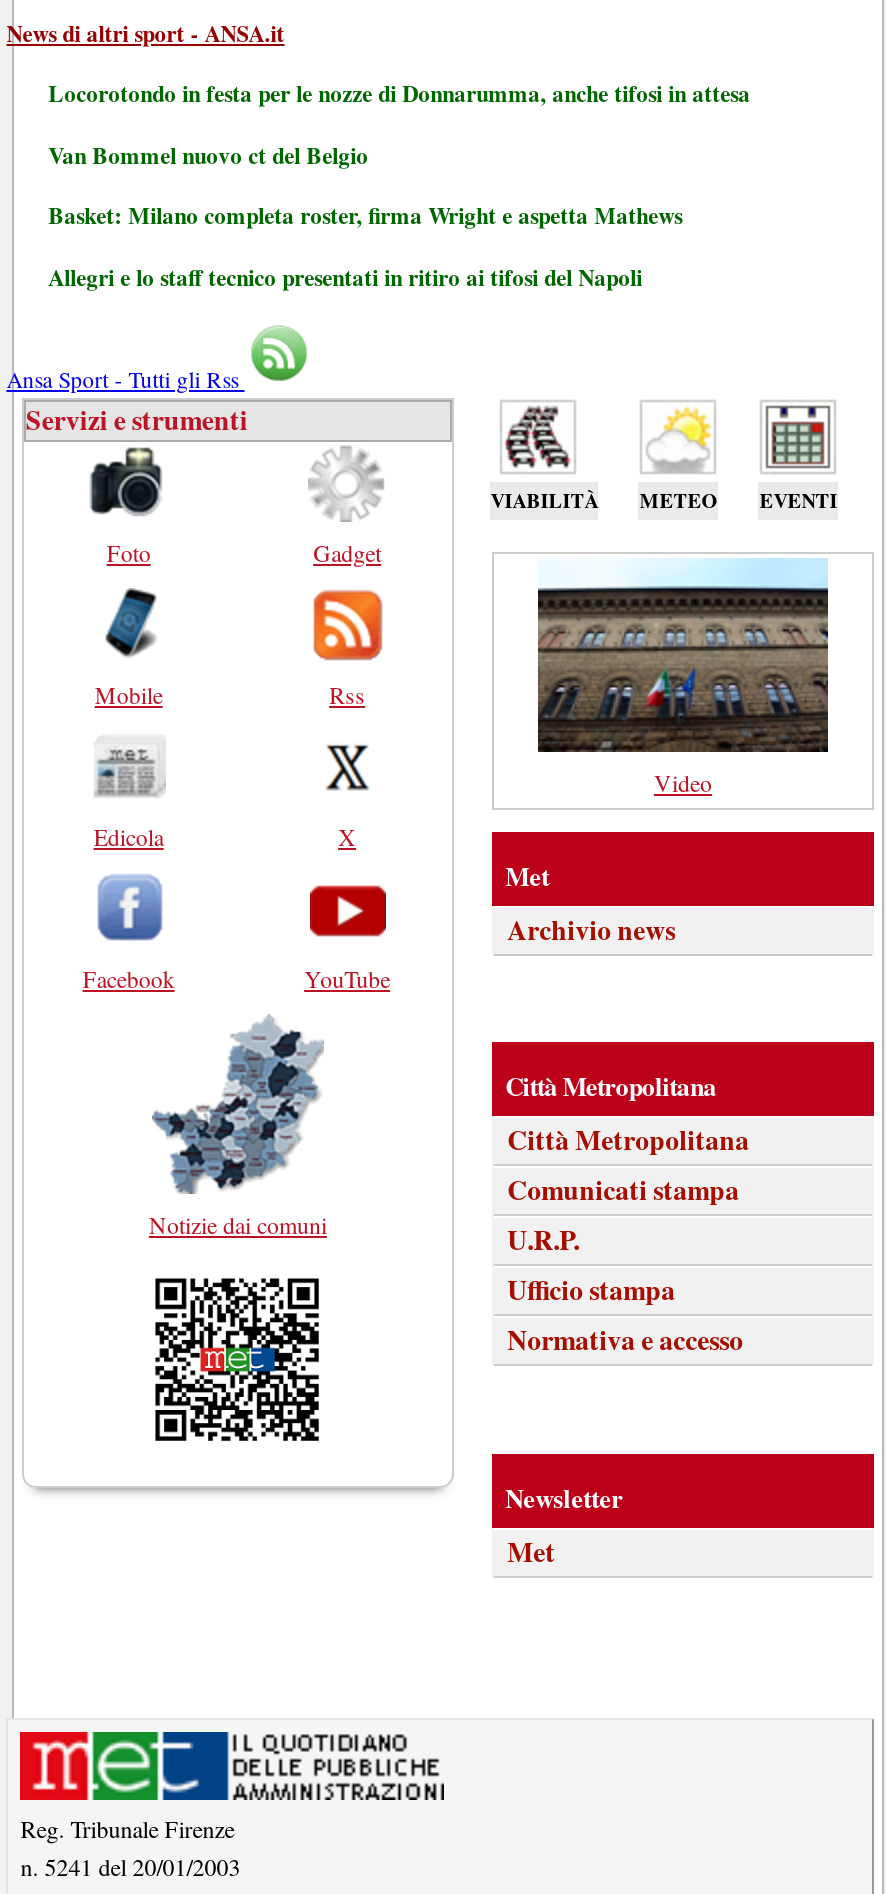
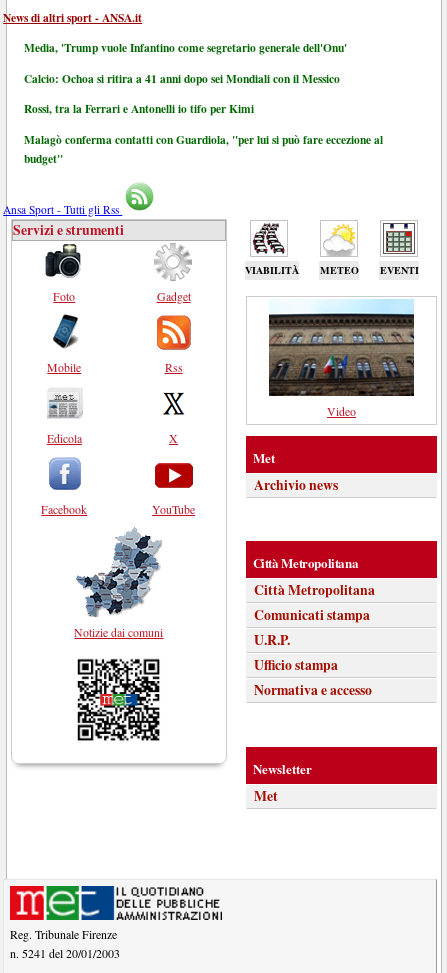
- Locorotondo in festa per le nozze di Donnarumma, anche tifosi in attesa
+ Media, 'Trump vuole Infantino come segretario generale dell'Onu'

- Van Bommel nuovo ct del Belgio
+ Calcio: Ochoa si ritira a 41 anni dopo sei Mondiali con il Messico

- Basket: Milano completa roster, firma Wright e aspetta Mathews
+ Rossi, tra la Ferrari e Antonelli io tifo per Kimi

- Allegri e lo staff tecnico presentati in ritiro ai tifosi del Napoli
+ Malagò conferma contatti con Guardiola, "per lui si può fare eccezione al
+ budget"
